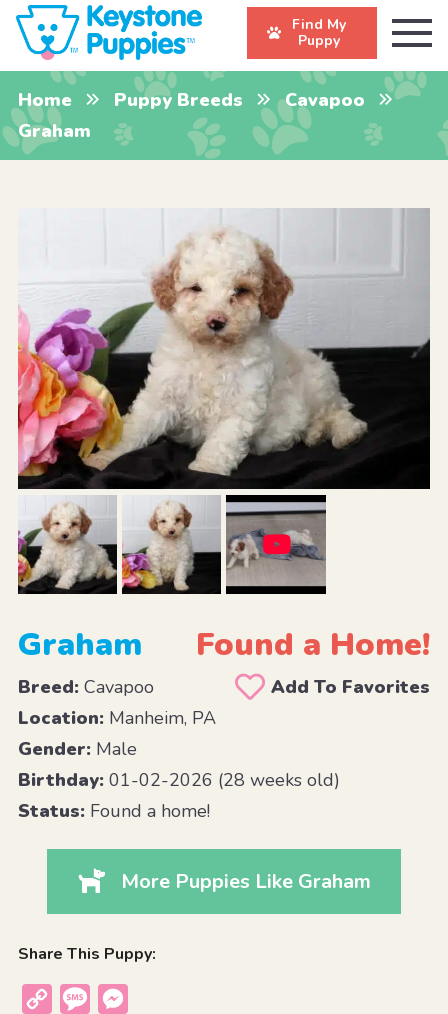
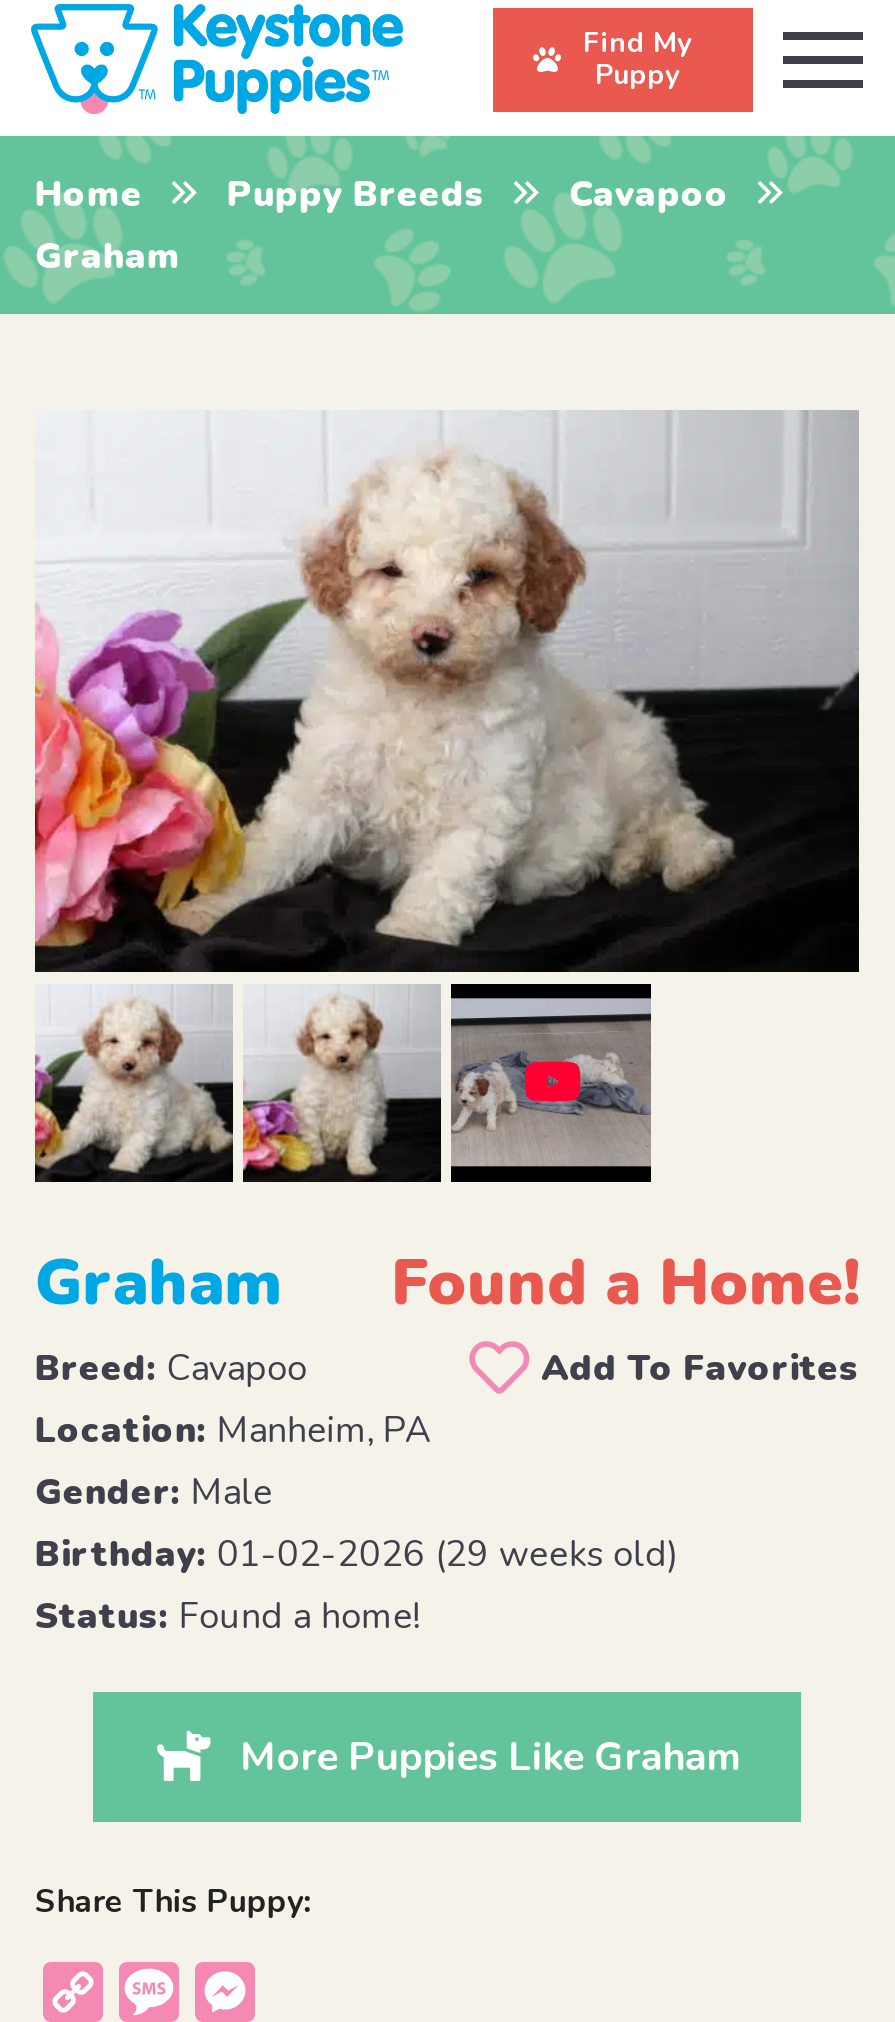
- Birthday: 01-02-2026 (28 weeks old)
+ Birthday: 01-02-2026 (29 weeks old)
